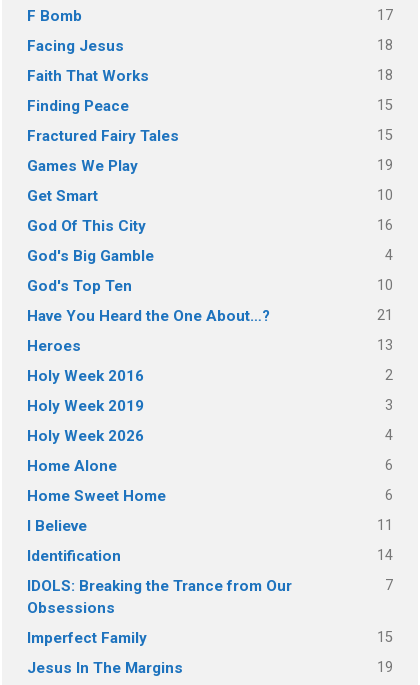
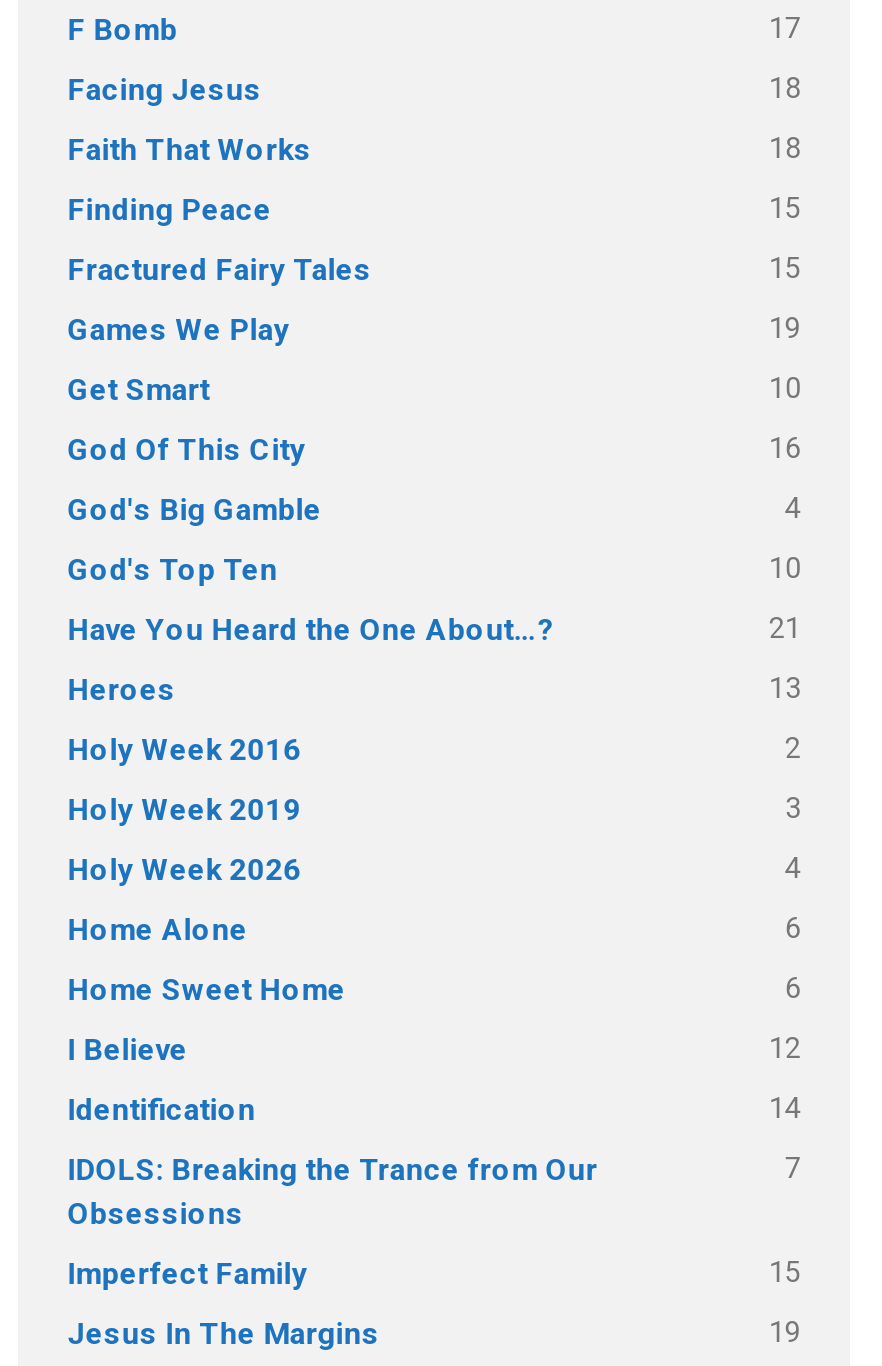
- 11
+ 12
